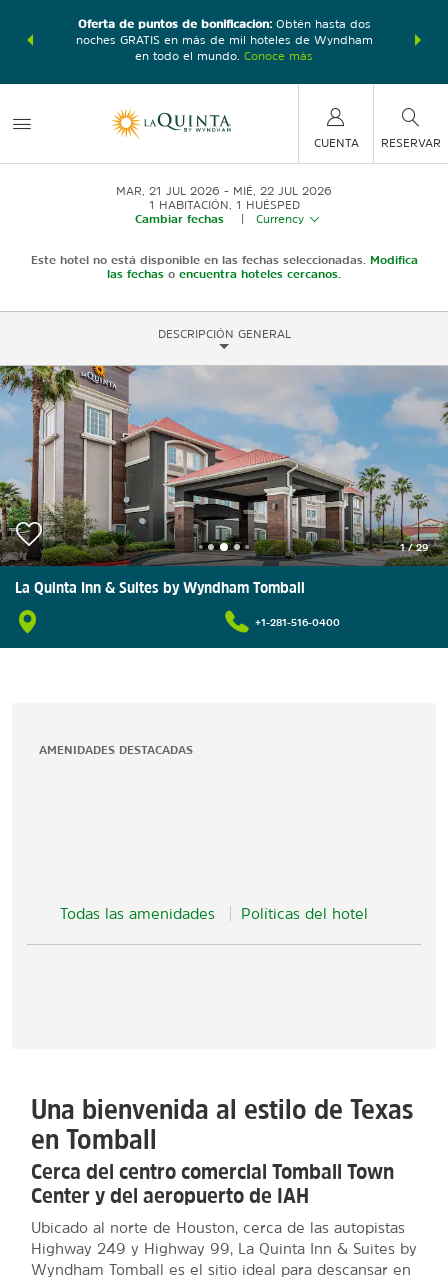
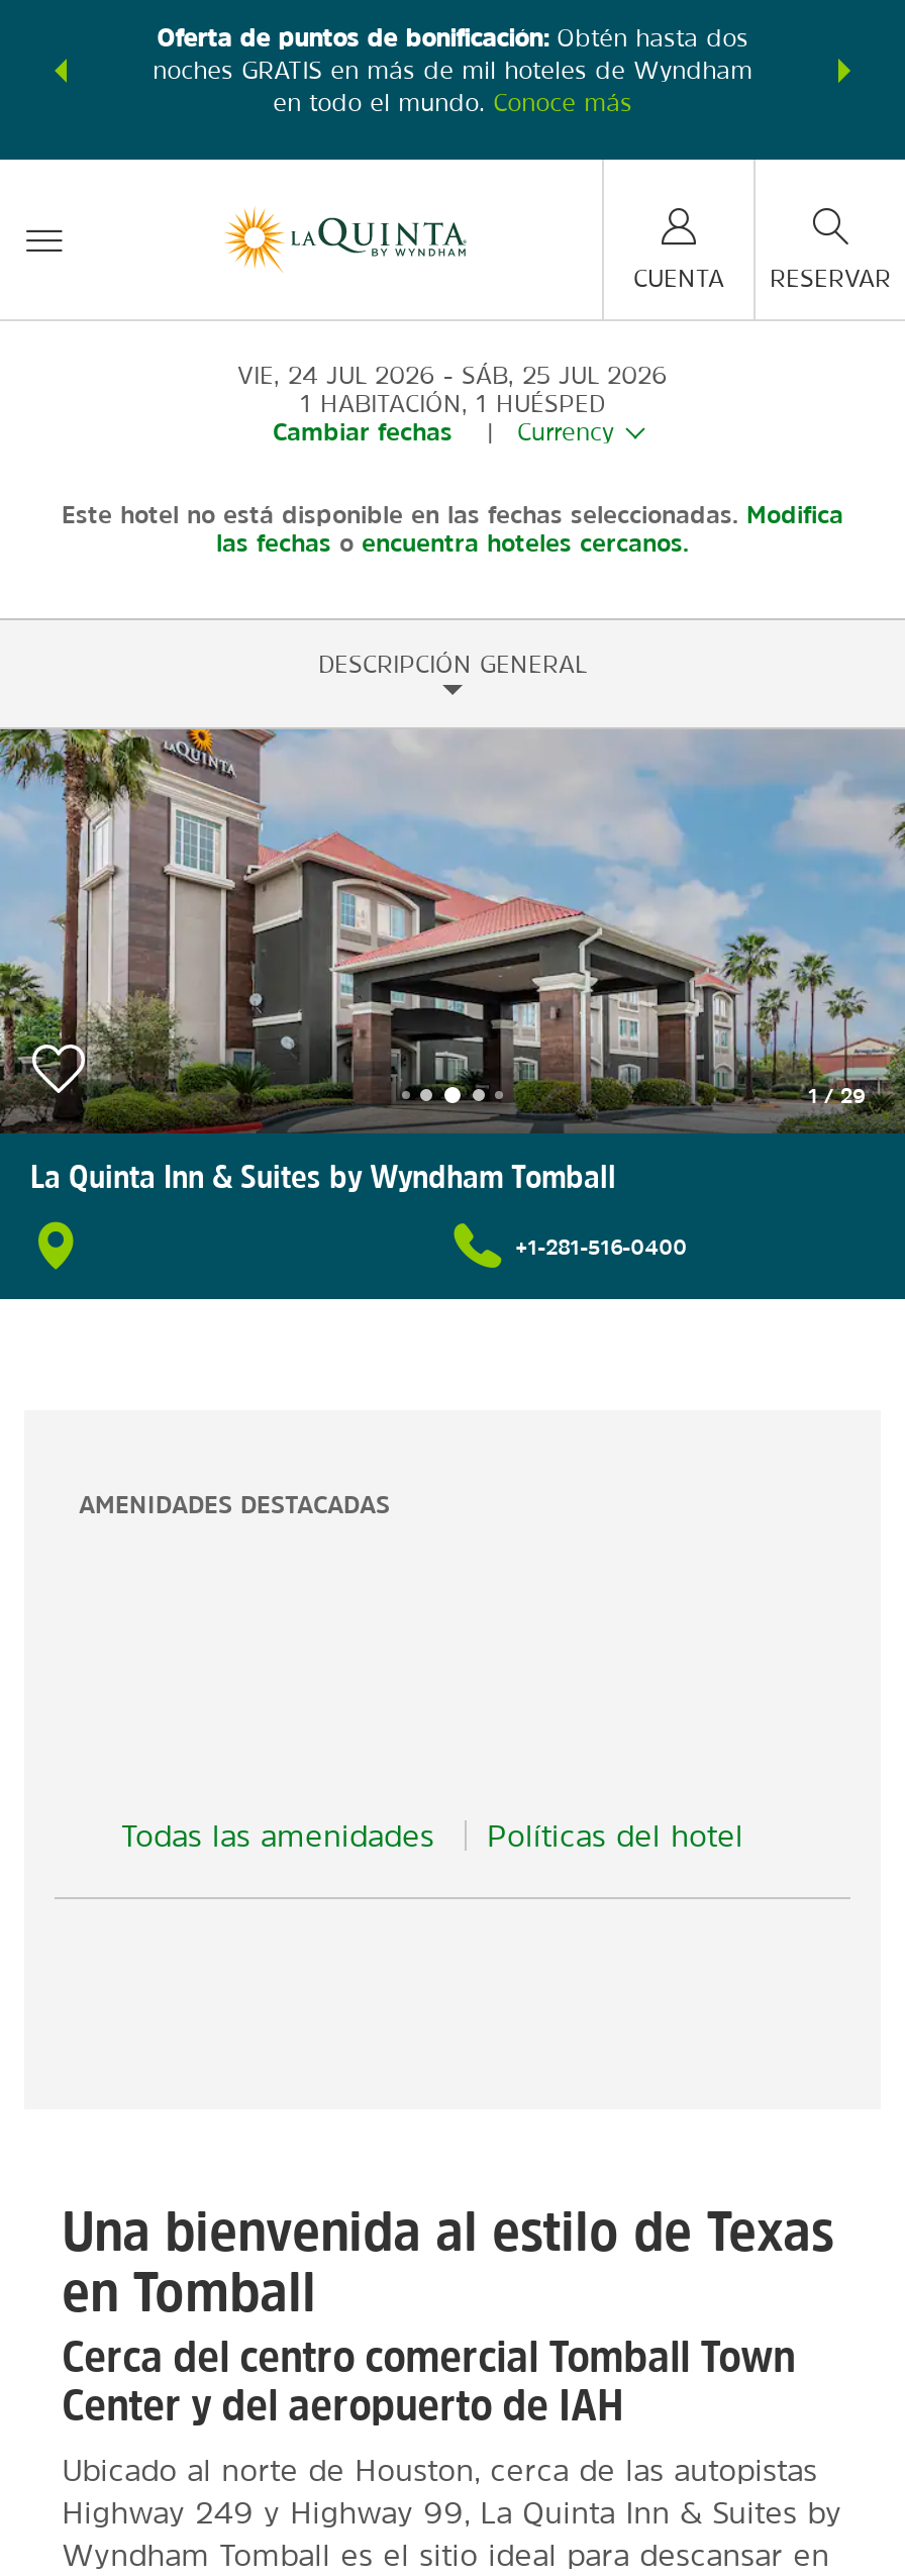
- MAR, 21 JUL 2026
+ VIE, 24 JUL 2026

- MIÉ, 22 JUL 2026
+ SÁB, 25 JUL 2026
